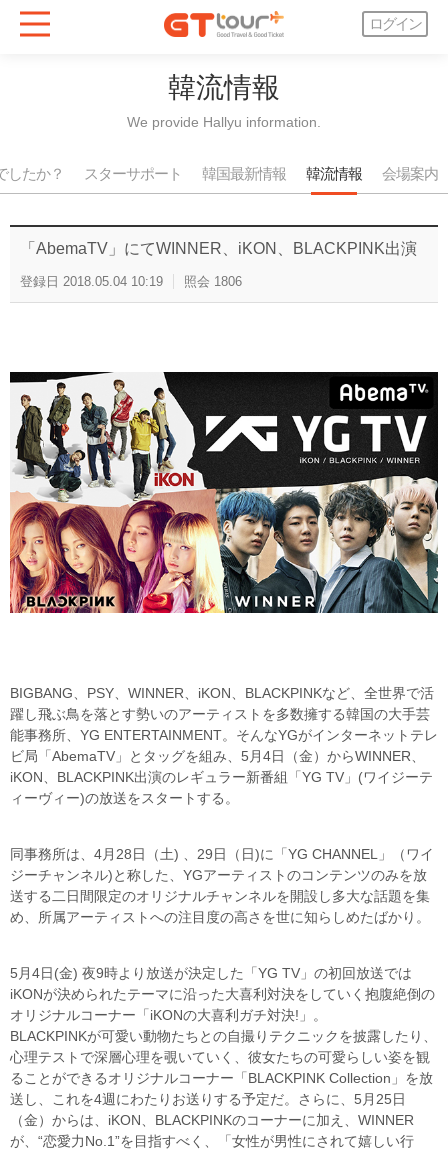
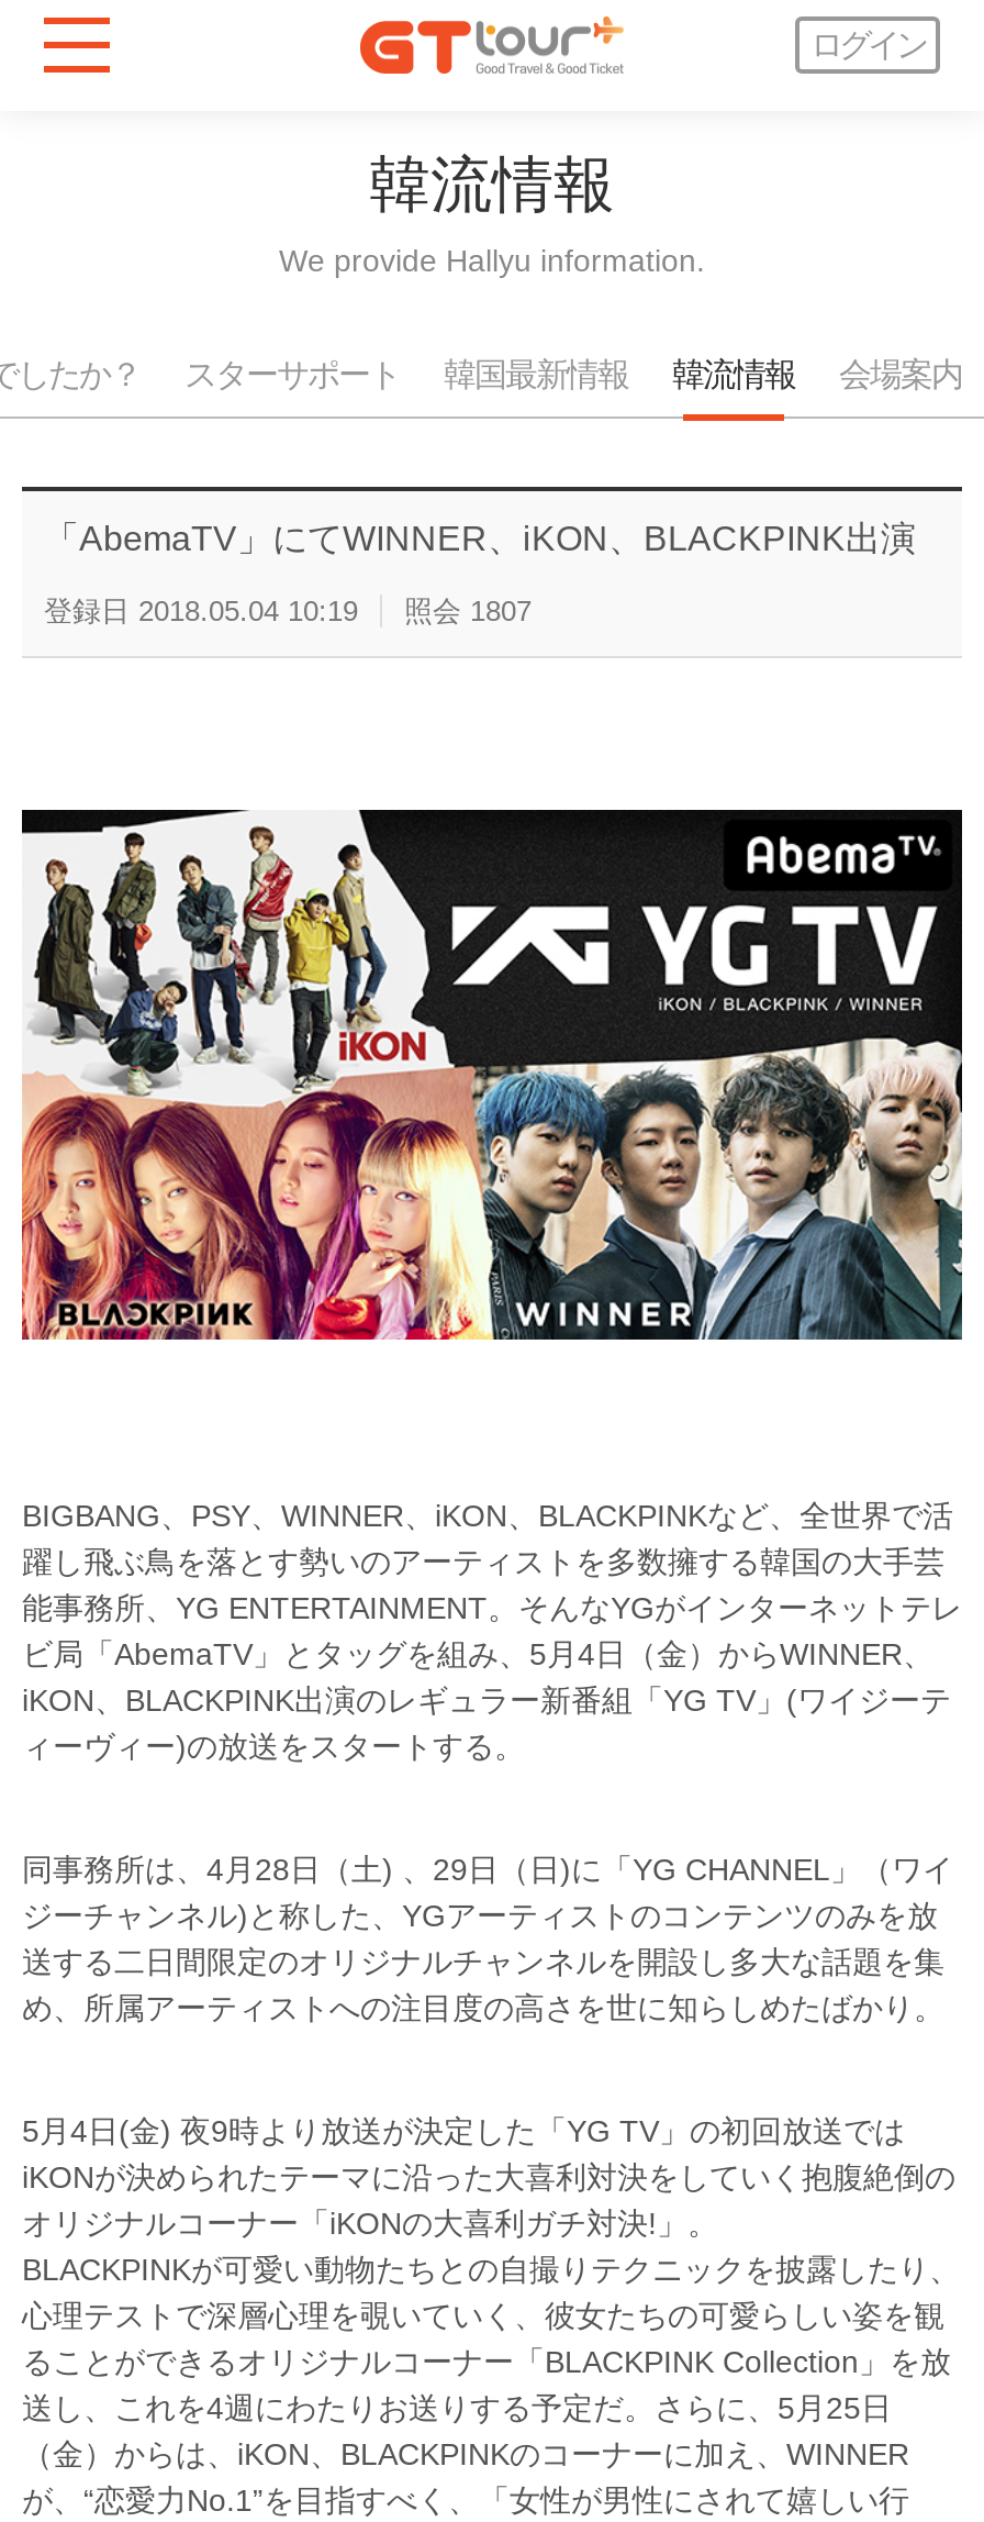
- 登録日2018.05.04 10:19 照会1806
+ 登録日2018.05.04 10:19 照会1807
